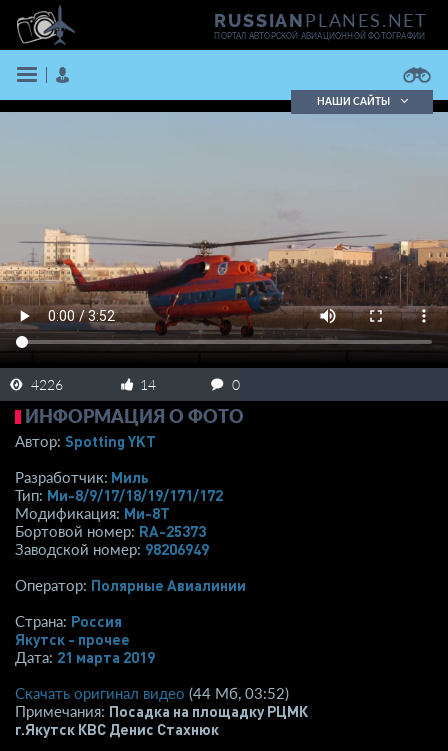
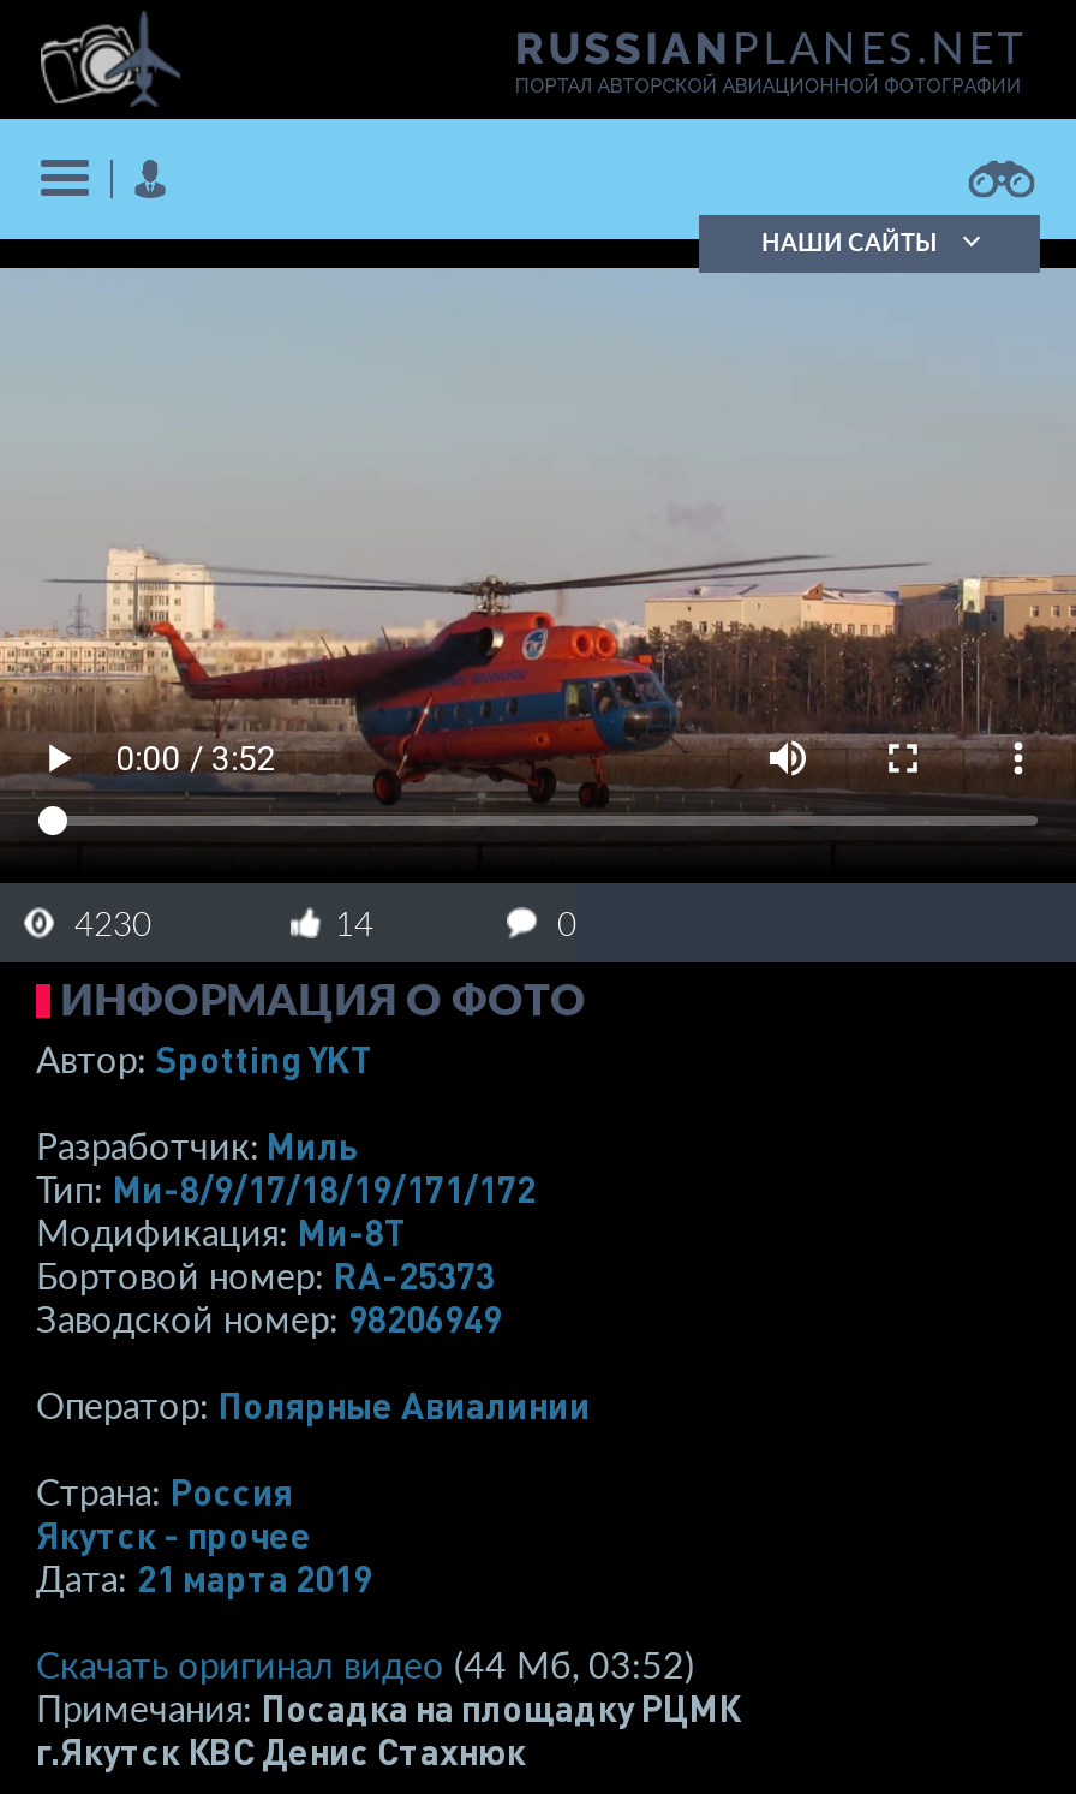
- 4226
+ 4230
